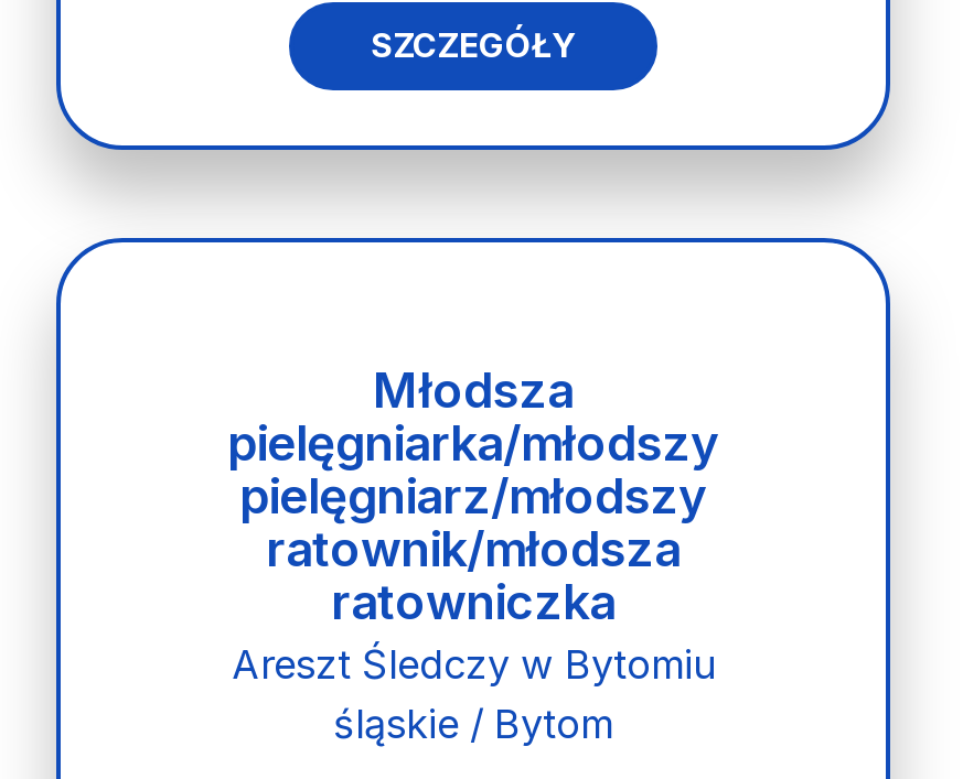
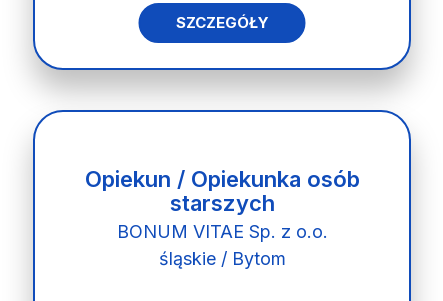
- Młodsza
- pielęgniarka/młodszy
- pielęgniarz/młodszy
- ratownik/młodsza
- ratowniczka
- Areszt Śledczy w Bytomiu
+ Opiekun / Opiekunka osób
+ starszych
+ BONUM VITAE Sp. z o.o.
